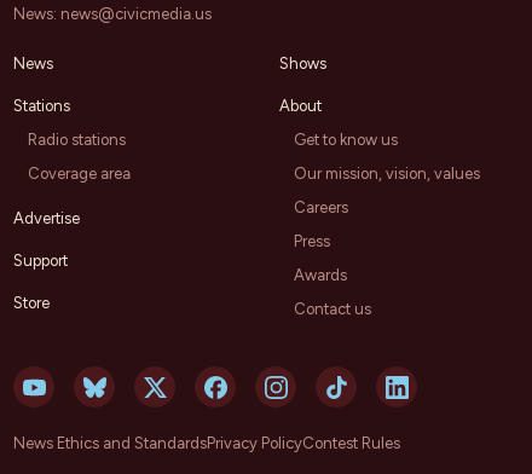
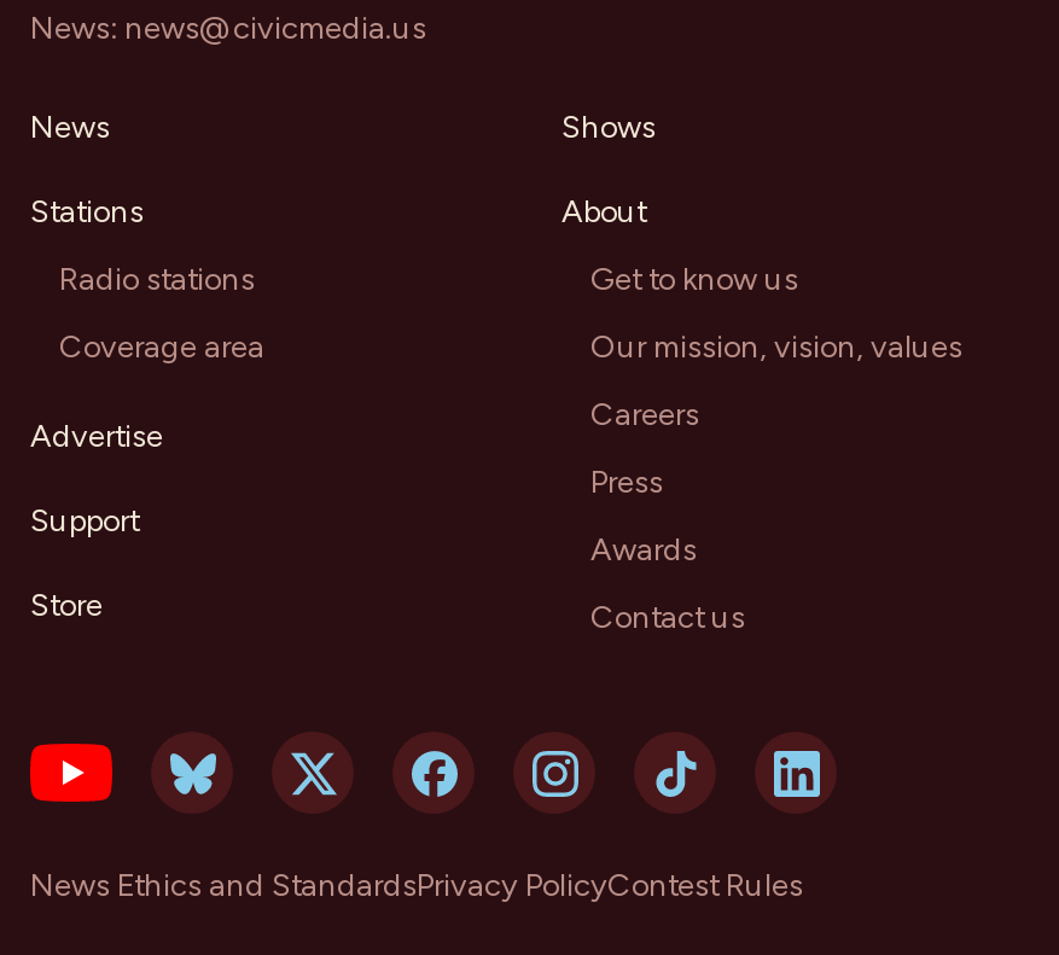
- [image]
+ [image]
